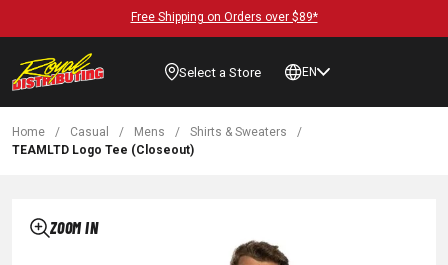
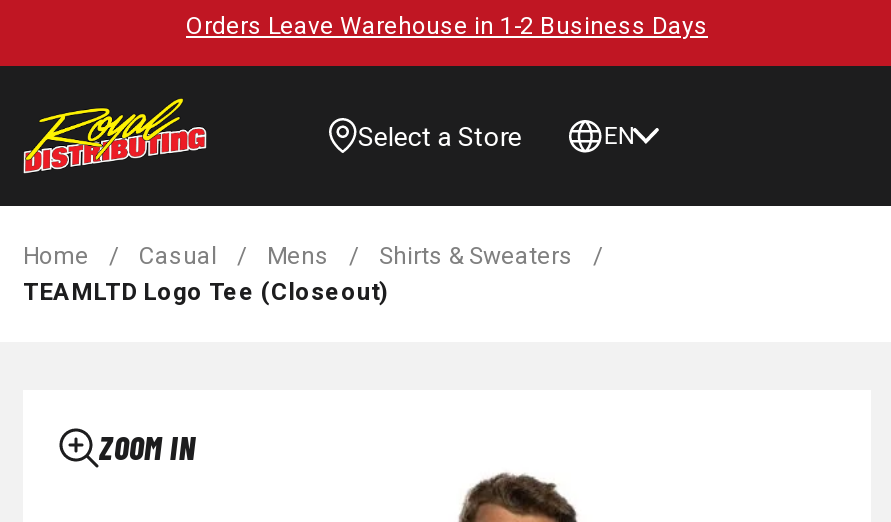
- Free Shipping on Orders over $89*
+ Orders Leave Warehouse in 1-2 Business Days
